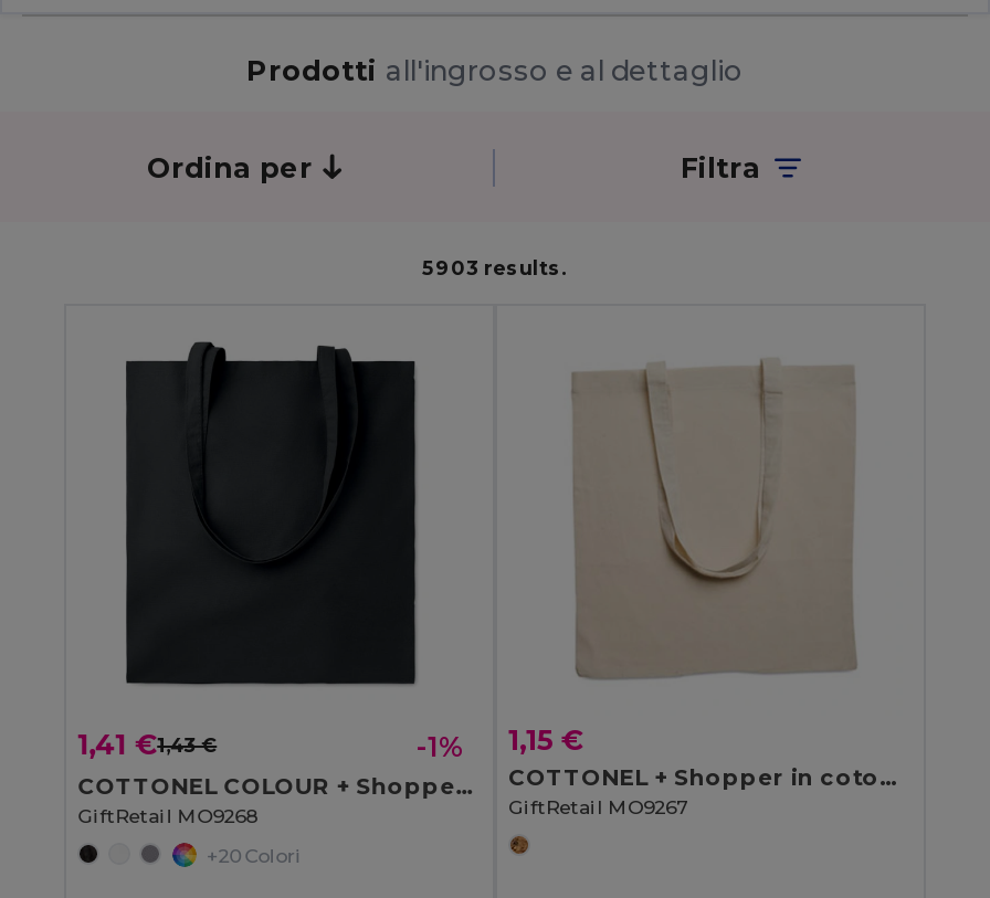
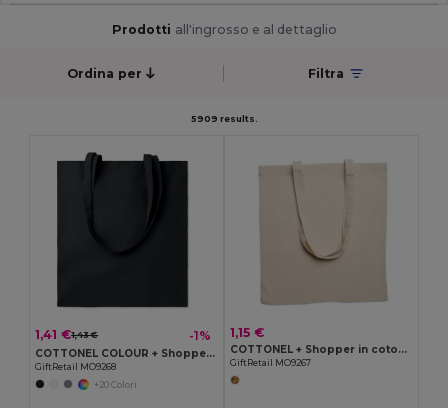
- 5903 results.
+ 5909 results.
